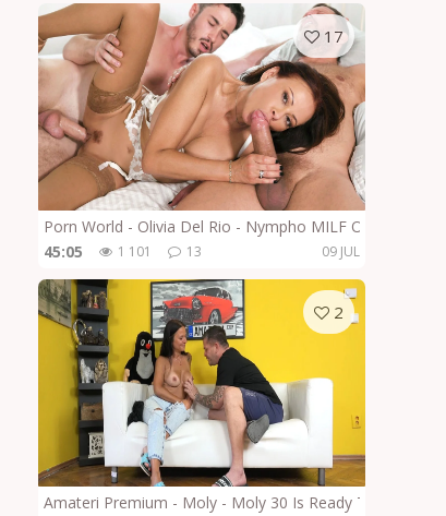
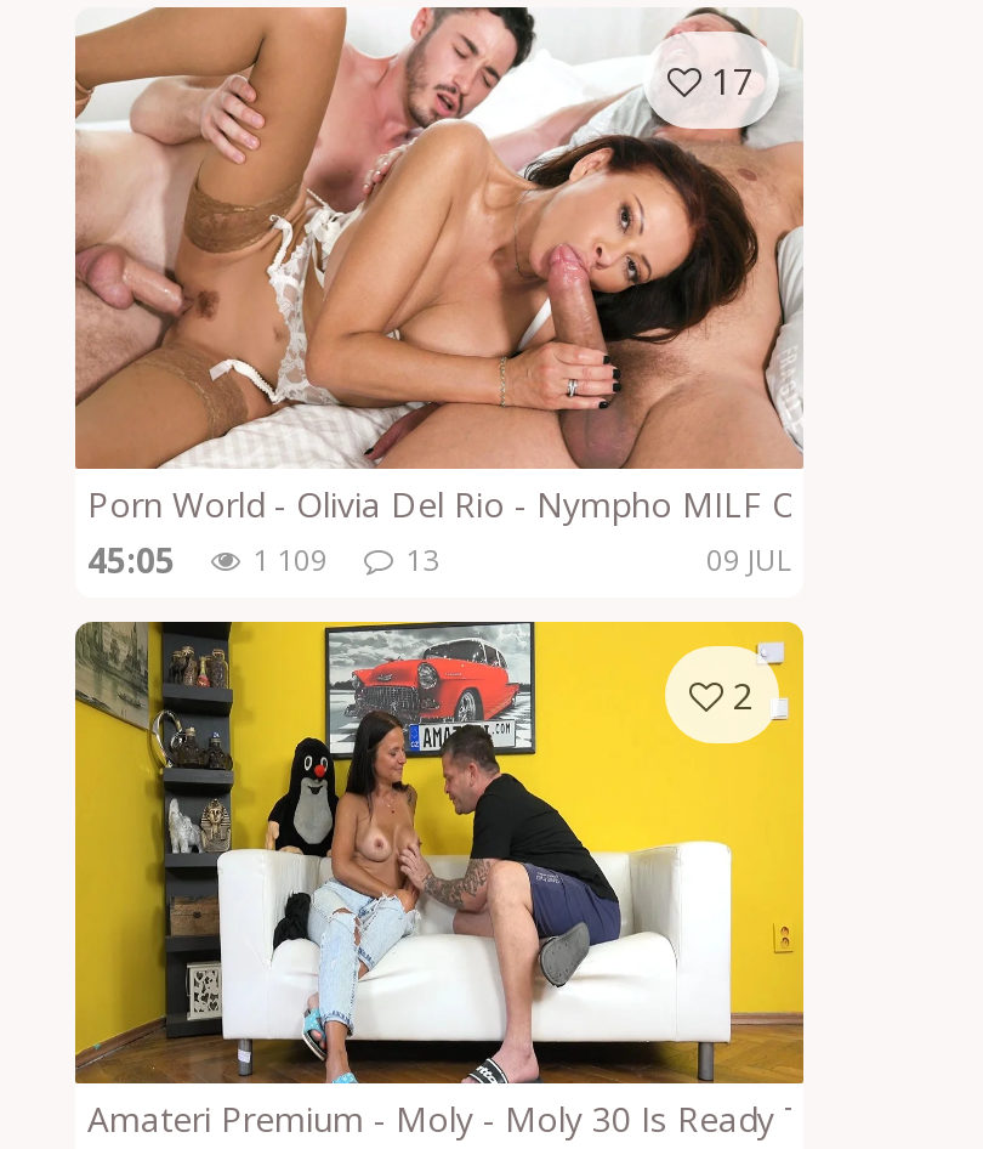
- 45:05 1 101 13
+ 45:05 1 109 13
